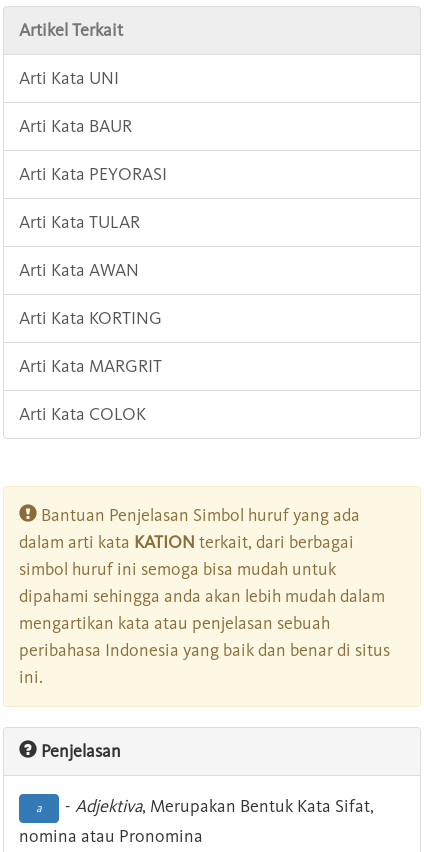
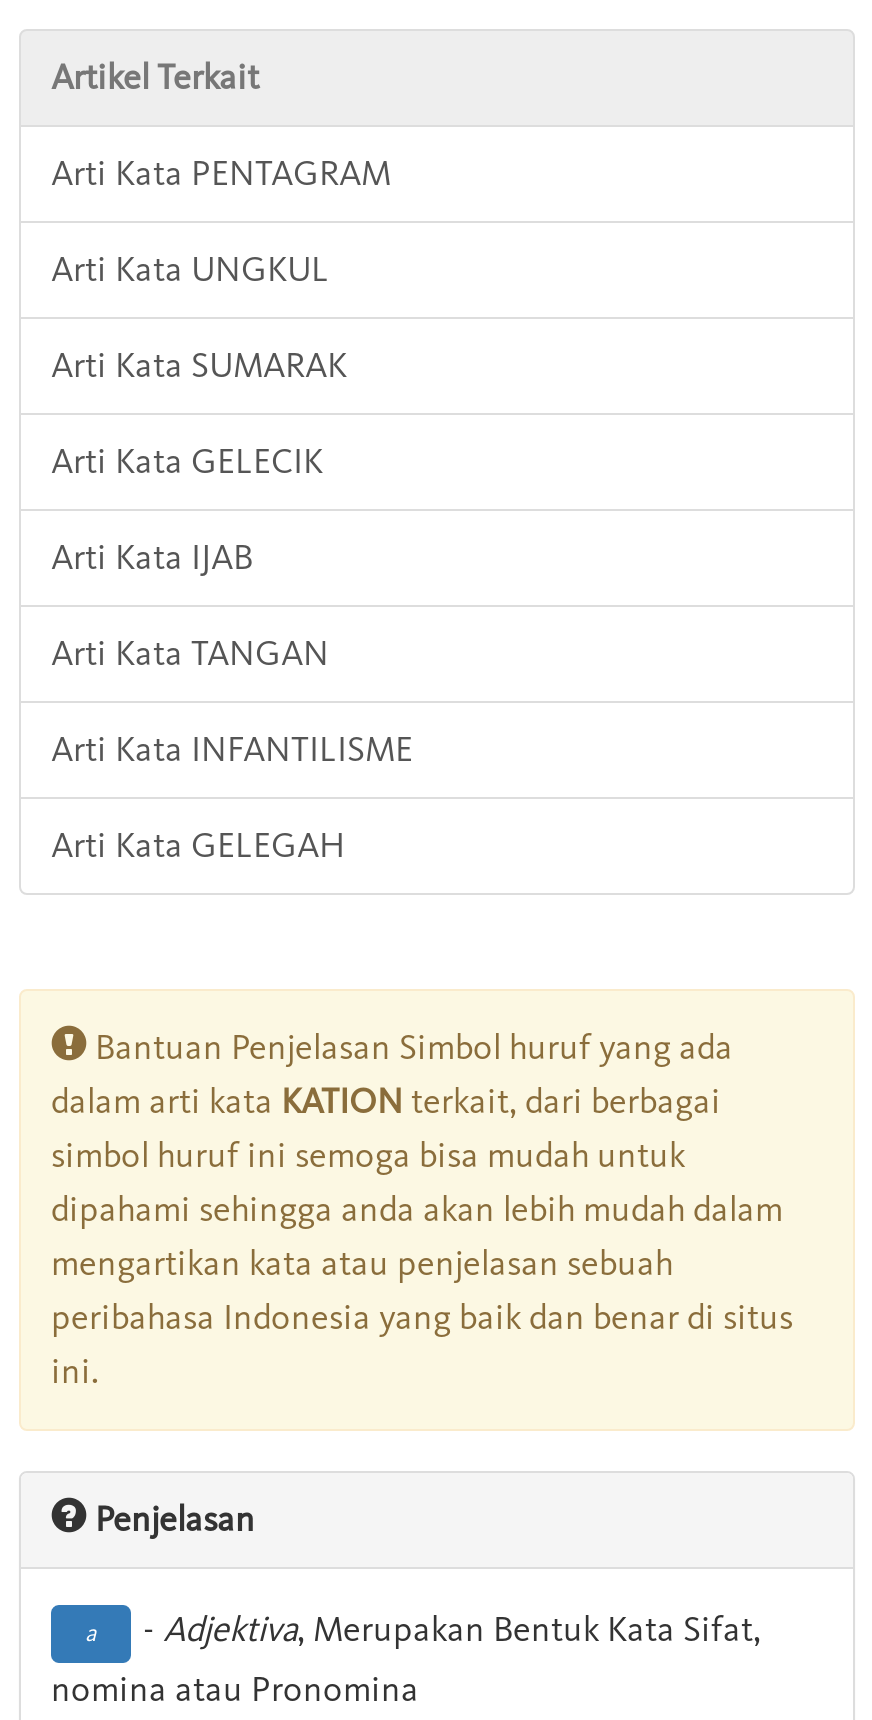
- Arti Kata UNI
+ Arti Kata PENTAGRAM

- Arti Kata BAUR
+ Arti Kata UNGKUL

- Arti Kata PEYORASI
+ Arti Kata SUMARAK

- Arti Kata TULAR
+ Arti Kata GELECIK

- Arti Kata AWAN
+ Arti Kata IJAB

- Arti Kata KORTING
+ Arti Kata TANGAN

- Arti Kata MARGRIT
+ Arti Kata INFANTILISME

- Arti Kata COLOK
+ Arti Kata GELEGAH
